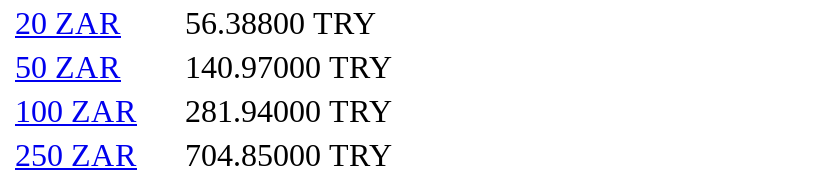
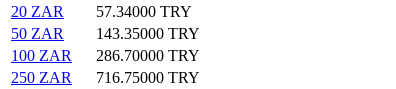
- 20 ZAR 56.38800 TRY
+ 20 ZAR 57.34000 TRY

- 50 ZAR 140.97000 TRY
+ 50 ZAR 143.35000 TRY

- 100 ZAR 281.94000 TRY
+ 100 ZAR 286.70000 TRY

- 250 ZAR 704.85000 TRY
+ 250 ZAR 716.75000 TRY
